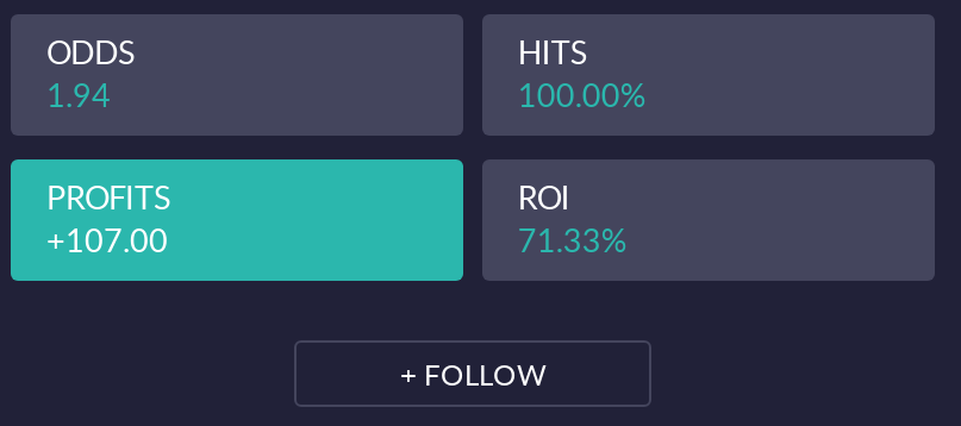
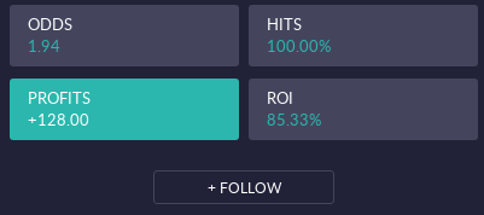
- +107.00
+ +128.00

- 71.33%
+ 85.33%
